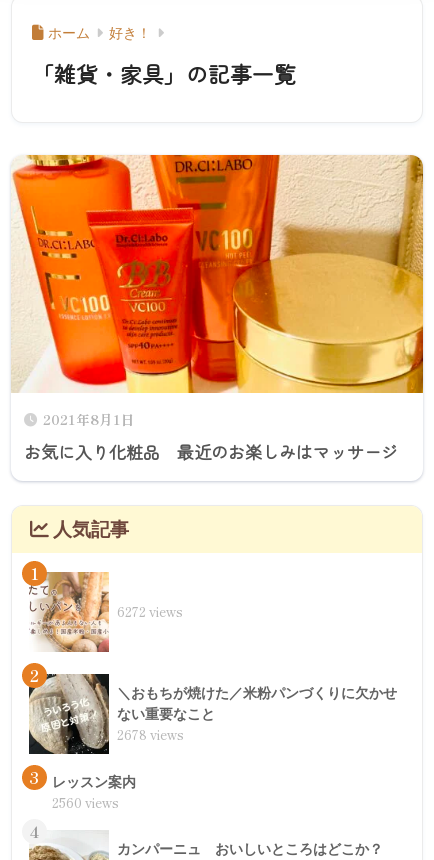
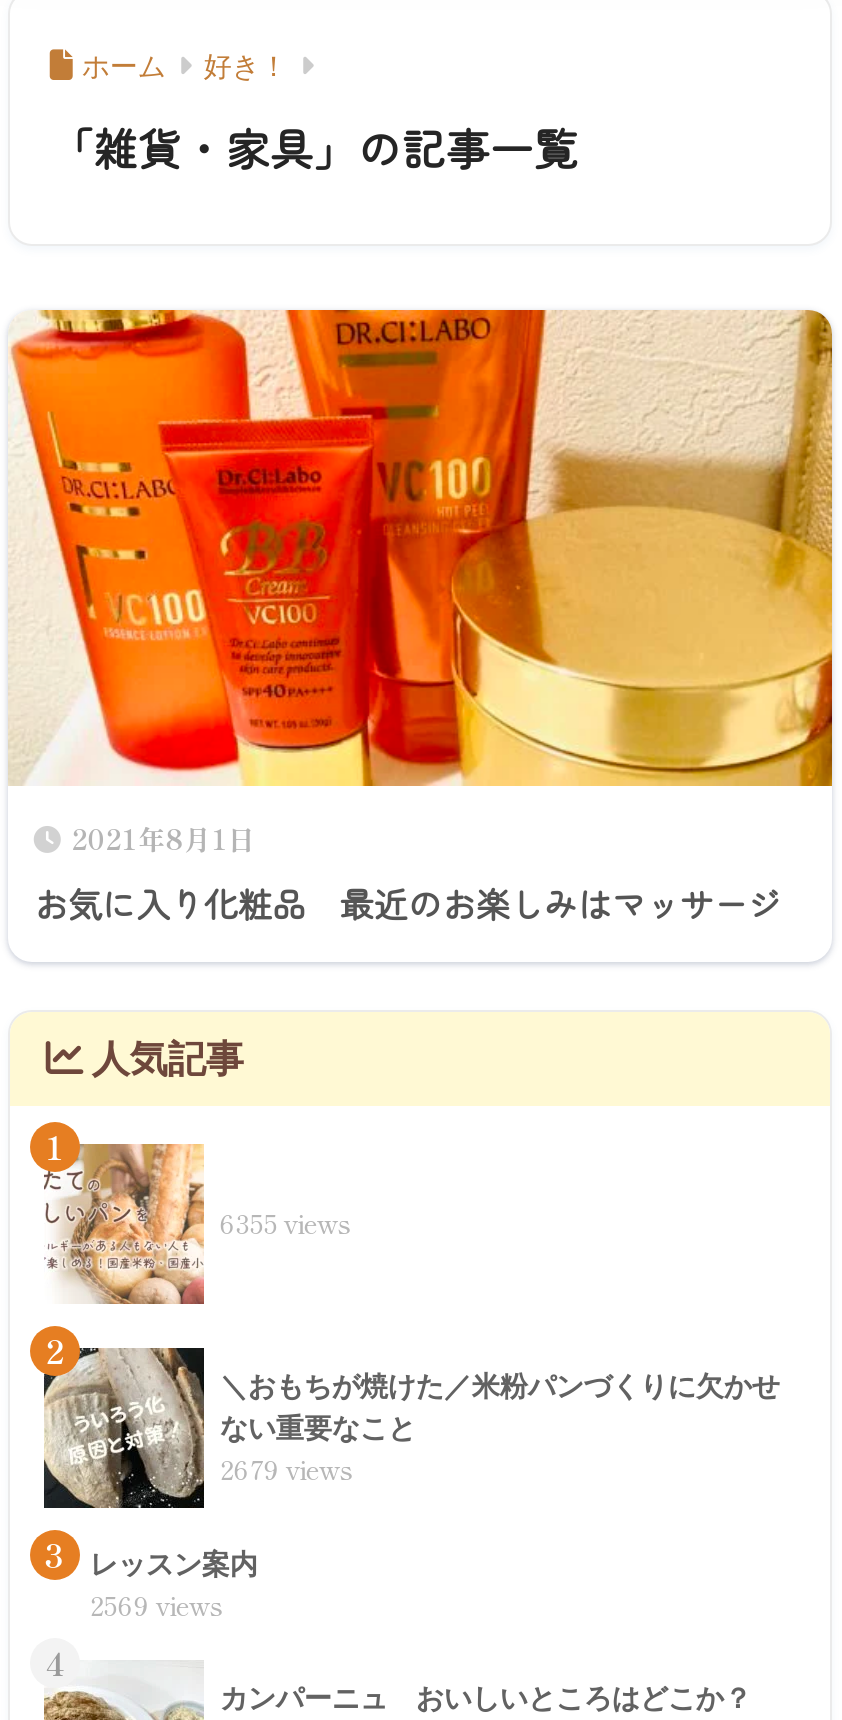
- 6272 views
+ 6355 views

- 2678 views
+ 2679 views

- 2560 views
+ 2569 views
